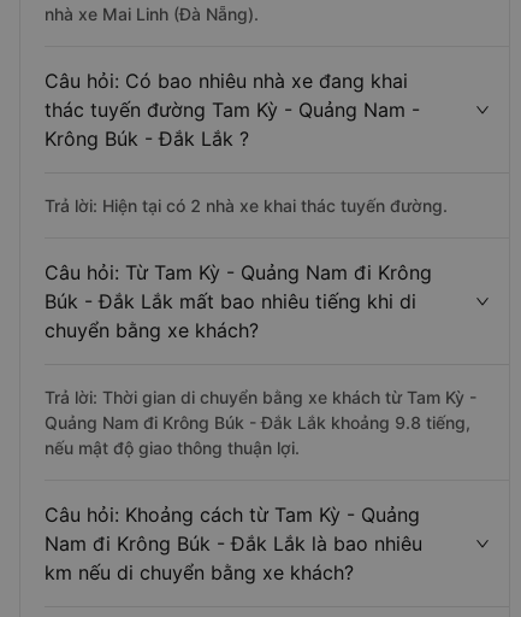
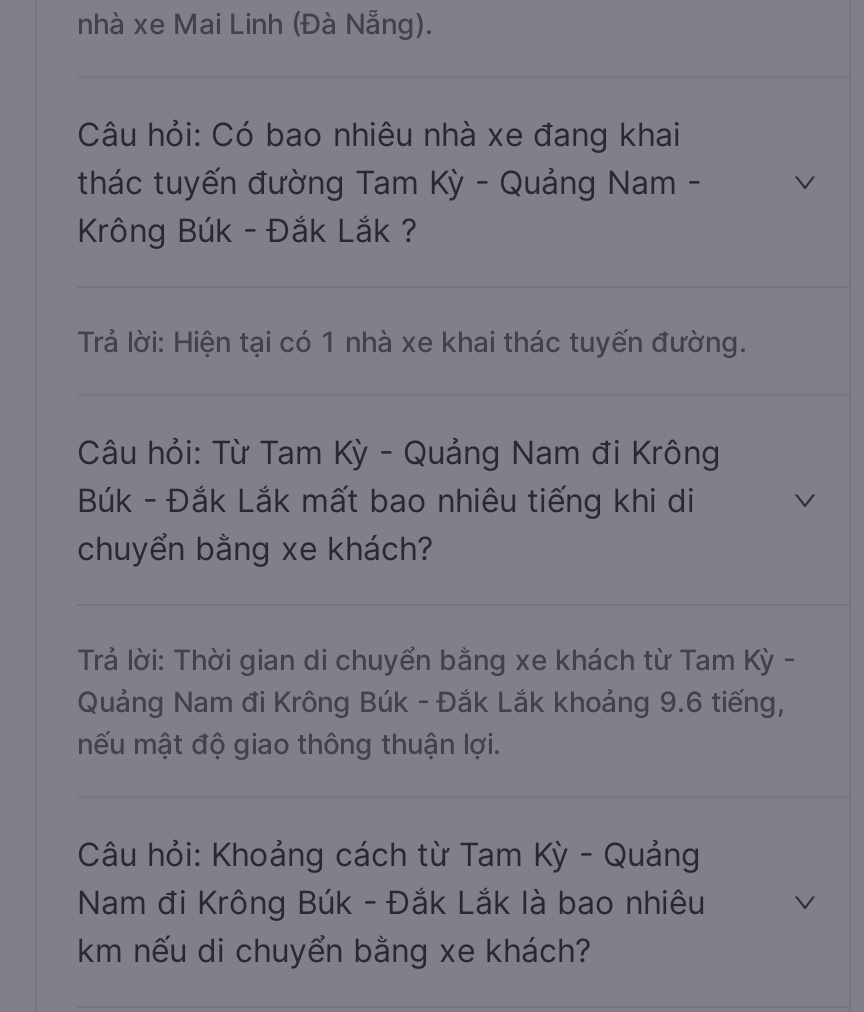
- Trả lời: Hiện tại có 2 nhà xe khai thác tuyến đường.
+ Trả lời: Hiện tại có 1 nhà xe khai thác tuyến đường.

- Quảng Nam đi Krông Búk - Đắk Lắk khoảng 9.8 tiếng,
+ Quảng Nam đi Krông Búk - Đắk Lắk khoảng 9.6 tiếng,
